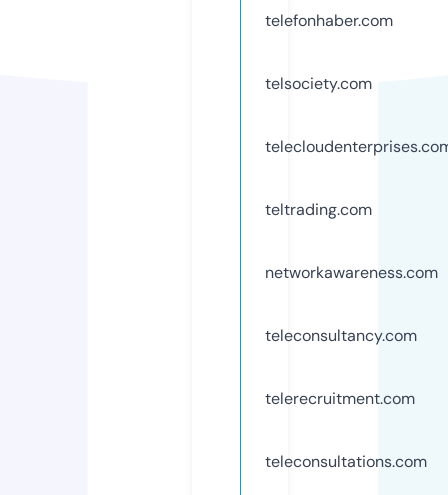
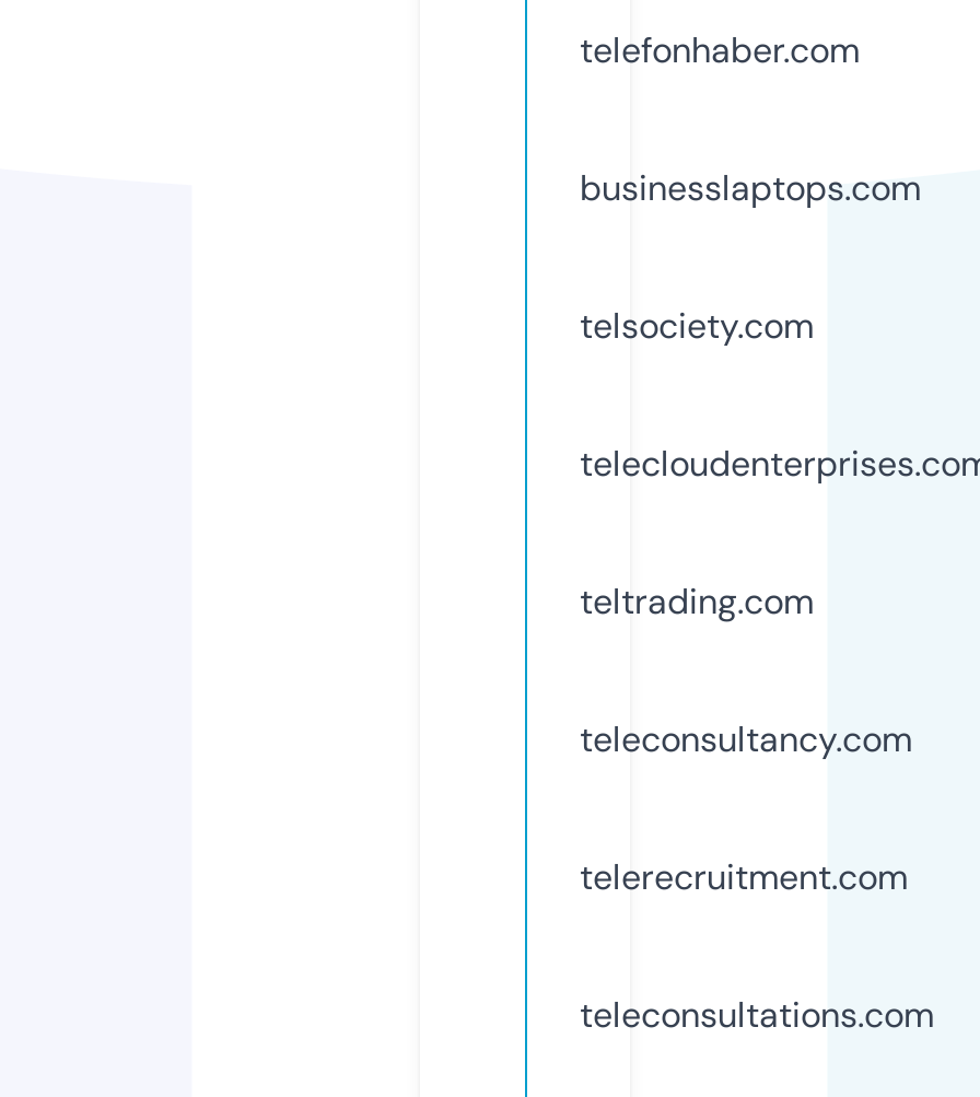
+ businesslaptops.com

moved down: telsociety.com | teltrading.com

- networkawareness.com
